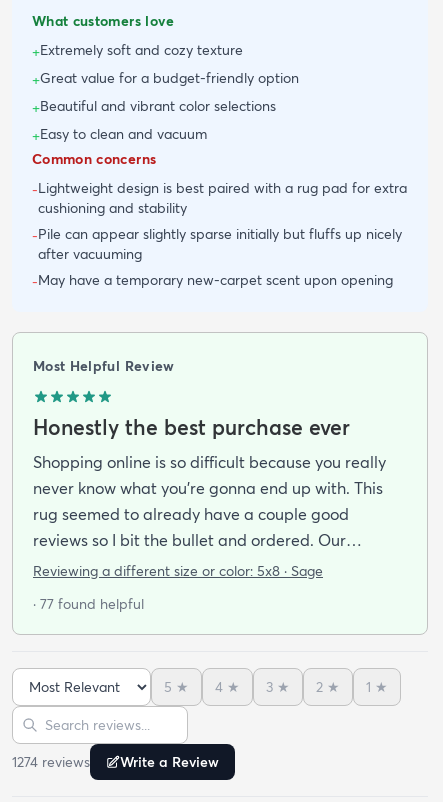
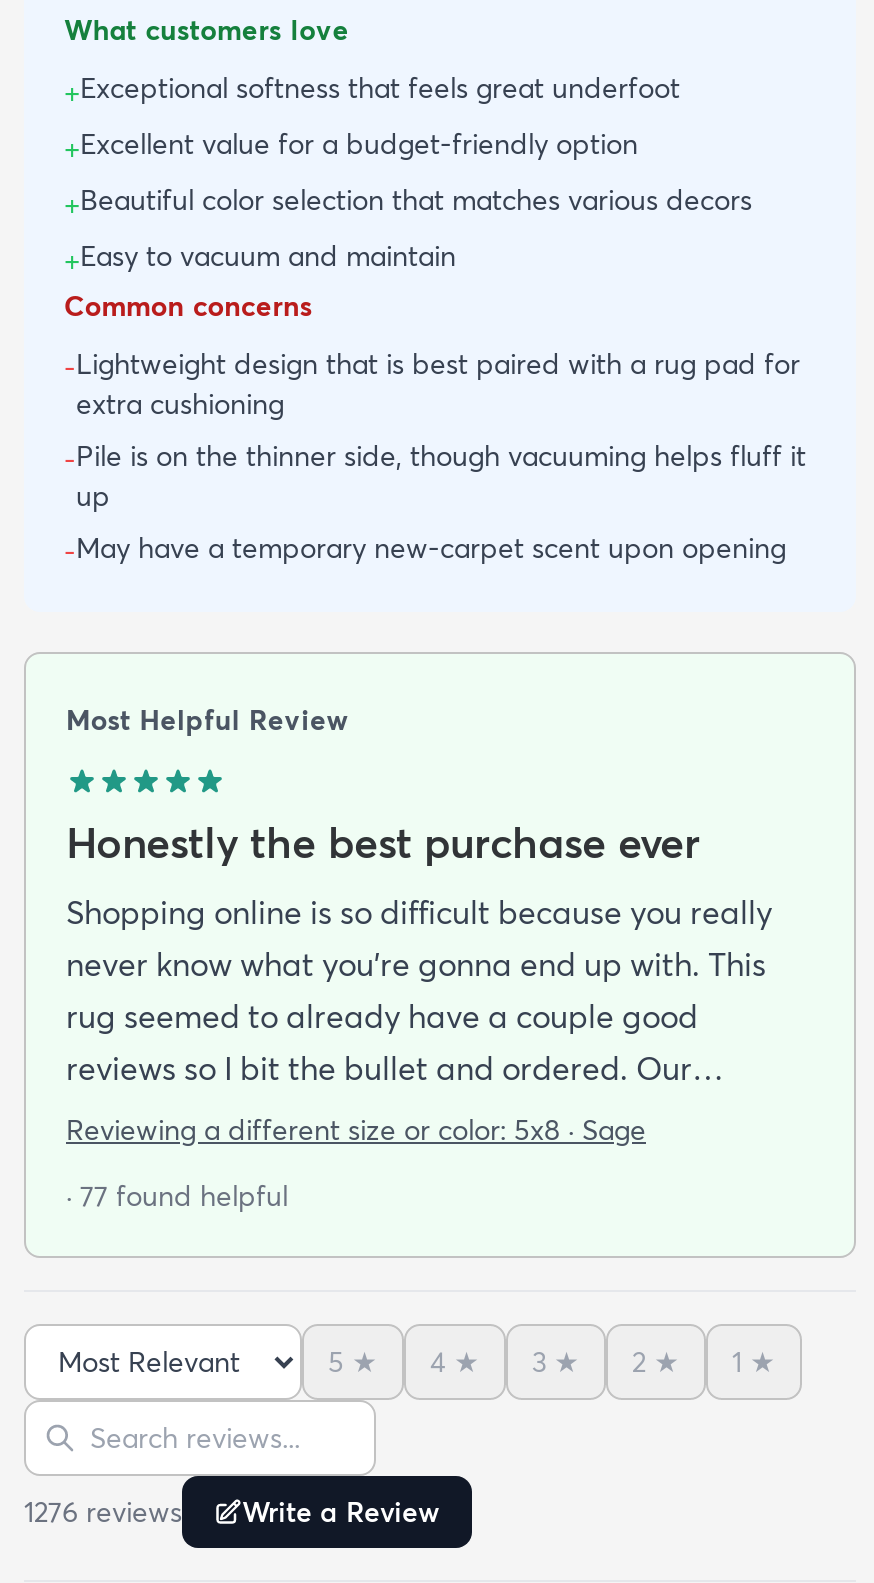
- +Extremely soft and cozy texture
- +Great value for a budget-friendly option
- +Beautiful and vibrant color selections
- +Easy to clean and vacuum
+ +Exceptional softness that feels great underfoot
+ +Excellent value for a budget-friendly option
+ +Beautiful color selection that matches various decors
+ +Easy to vacuum and maintain

- -Lightweight design is best paired with a rug pad for extra
- cushioning and stability
- -Pile can appear slightly sparse initially but fluffs up nicely
- after vacuuming
+ -Lightweight design that is best paired with a rug pad for
+ extra cushioning
+ -Pile is on the thinner side, though vacuuming helps fluff it
+ up

- 1274 reviews Write a Review
+ 1276 reviews Write a Review
